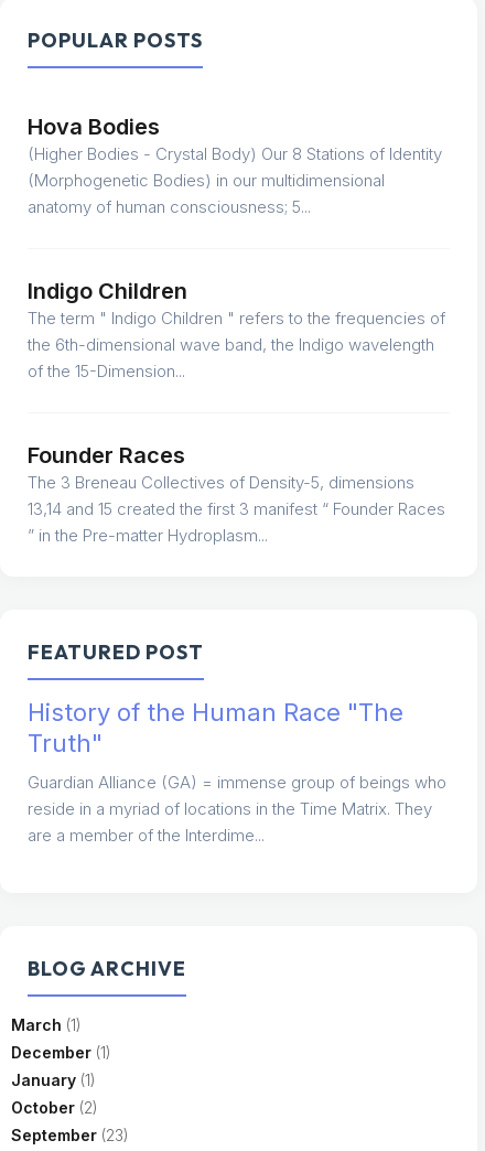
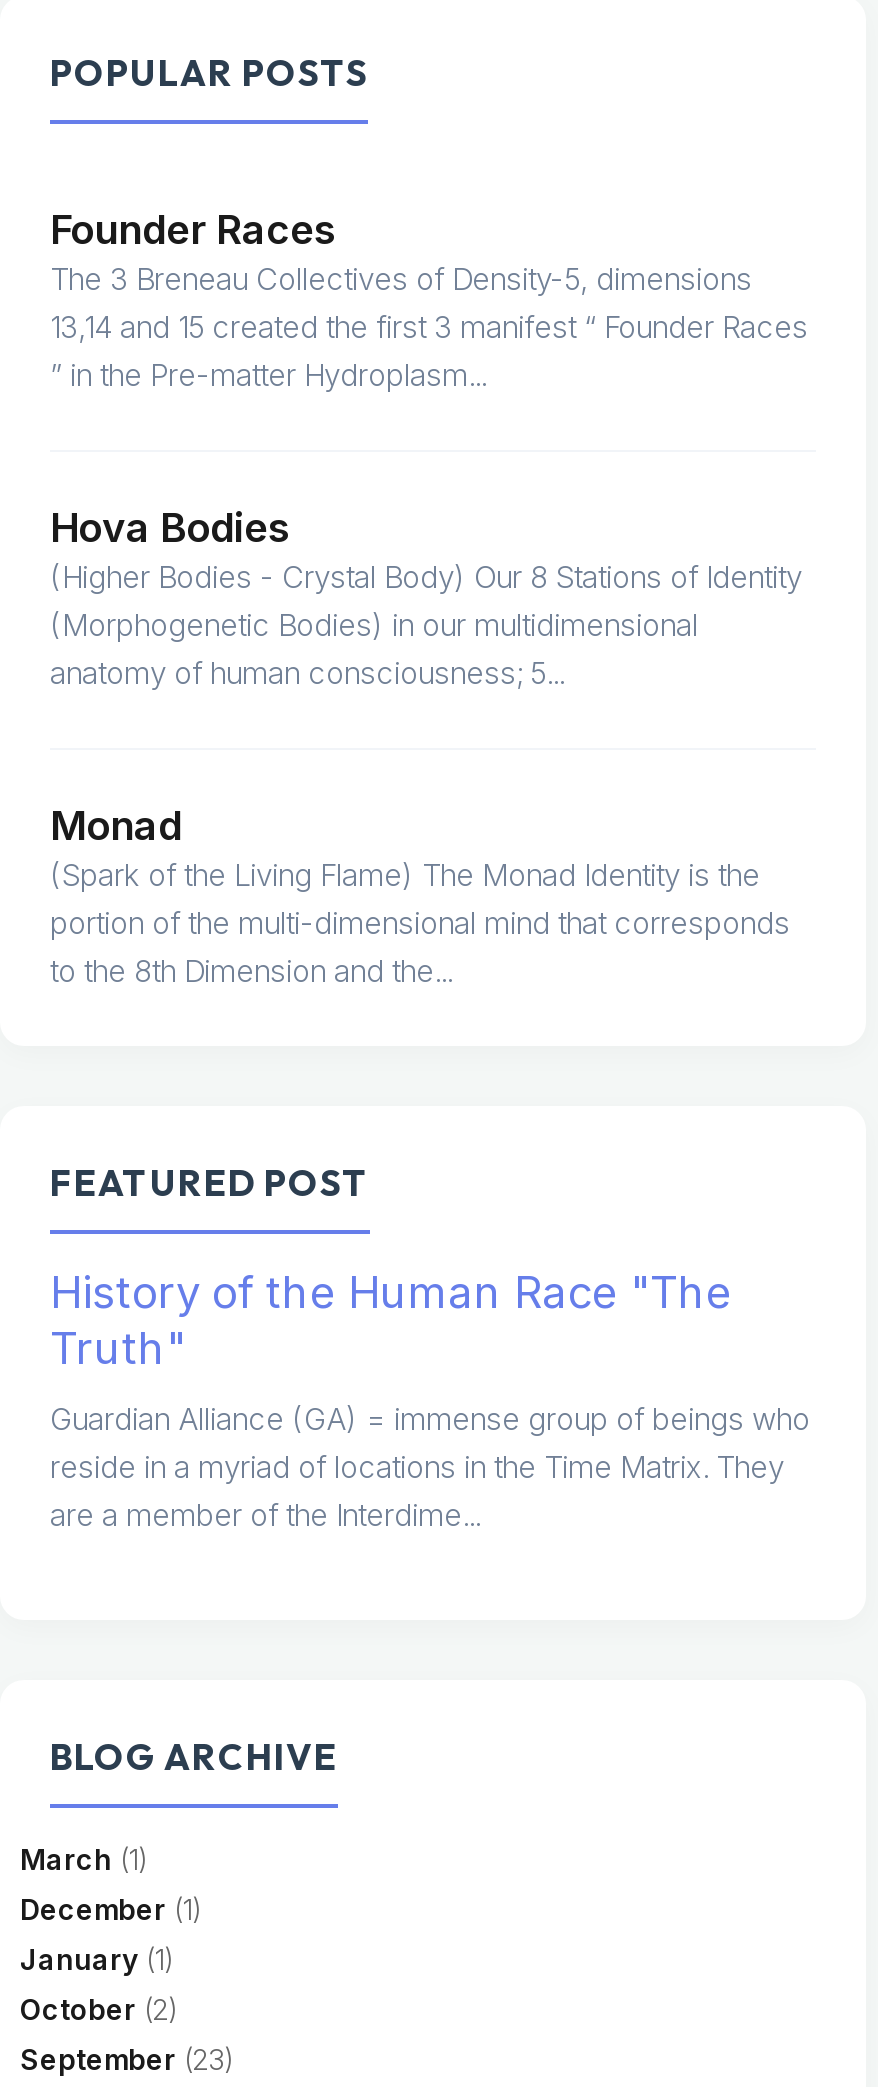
moved down: Hova Bodies | (Higher Bodies - Crystal Body) Our 8 Stations of Identity | (Morphogenetic Bodies) in our multidimensional | anatomy of human consciousness; 5...

- Indigo Children
- The term " Indigo Children " refers to the frequencies of
- the 6th-dimensional wave band, the Indigo wavelength
- of the 15-Dimension...
+ Monad
+ (Spark of the Living Flame) The Monad Identity is the
+ portion of the multi-dimensional mind that corresponds
+ to the 8th Dimension and the...

moved up: Founder Races | The 3 Breneau Collectives of Density-5, dimensions | 13,14 and 15 created the first 3 manifest “ Founder Races | ” in the Pre-matter Hydroplasm...
